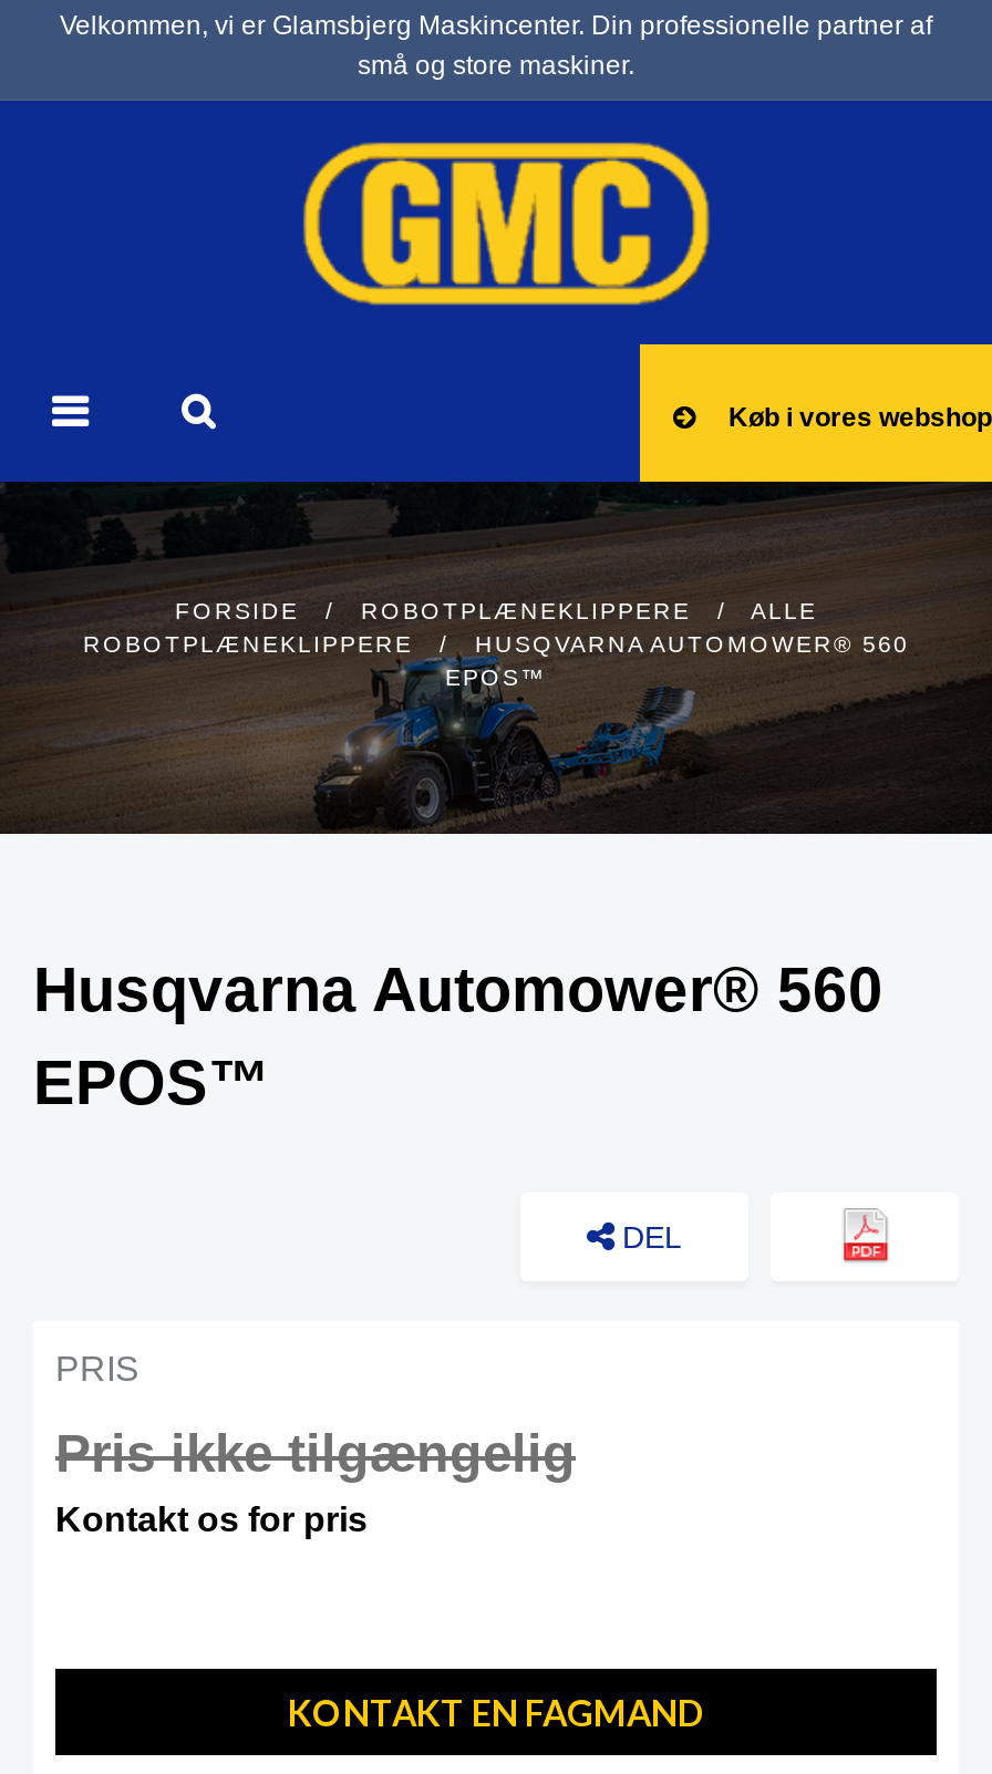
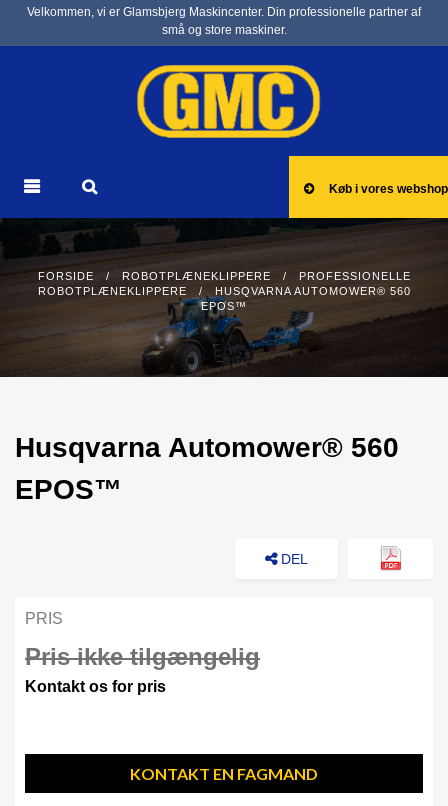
- FORSIDE / ROBOTPLÆNEKLIPPERE / ALLE
+ FORSIDE / ROBOTPLÆNEKLIPPERE / PROFESSIONELLE
